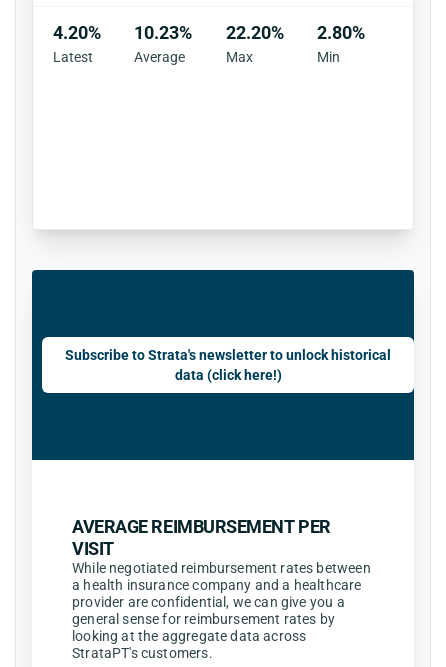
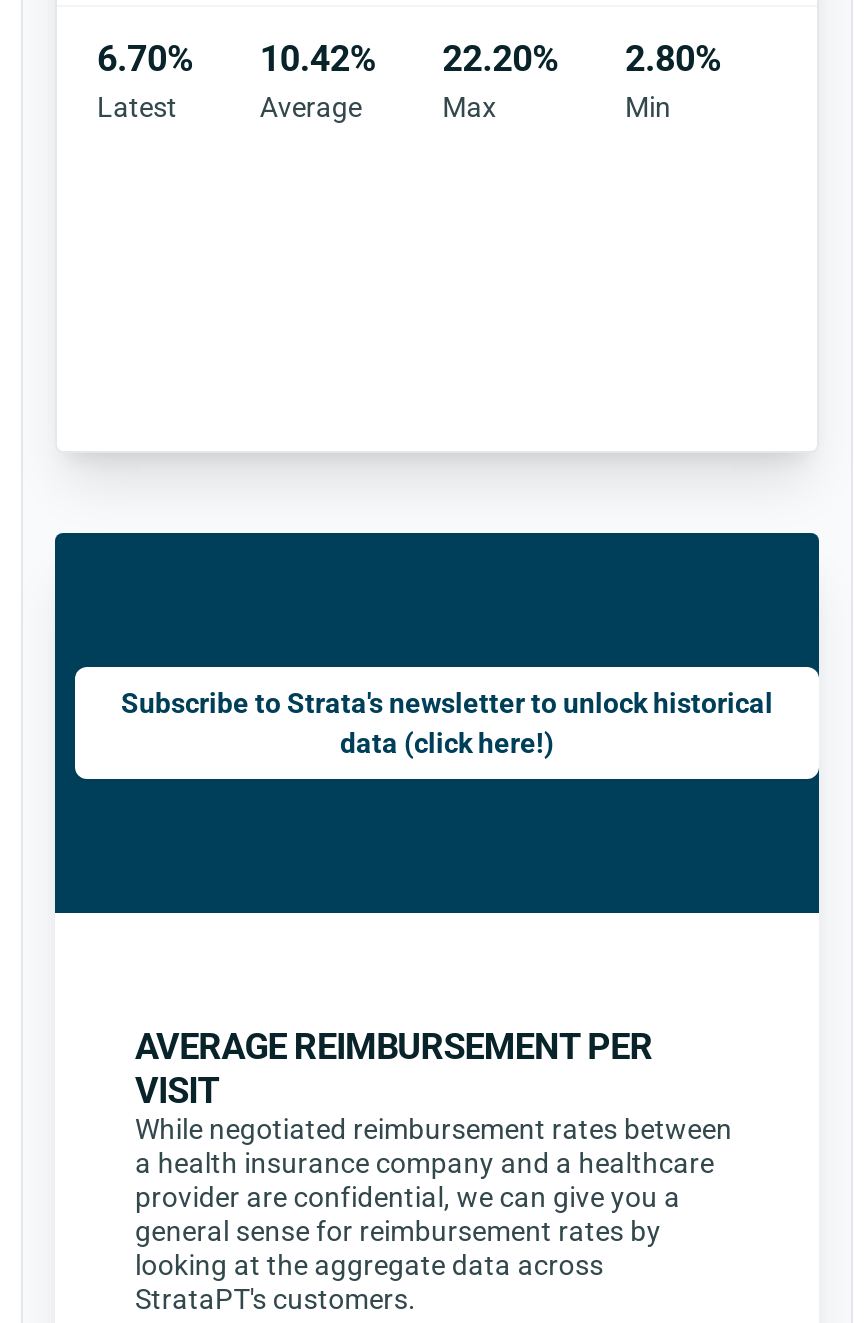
- 4.20%
+ 6.70%

- 10.23%
+ 10.42%
